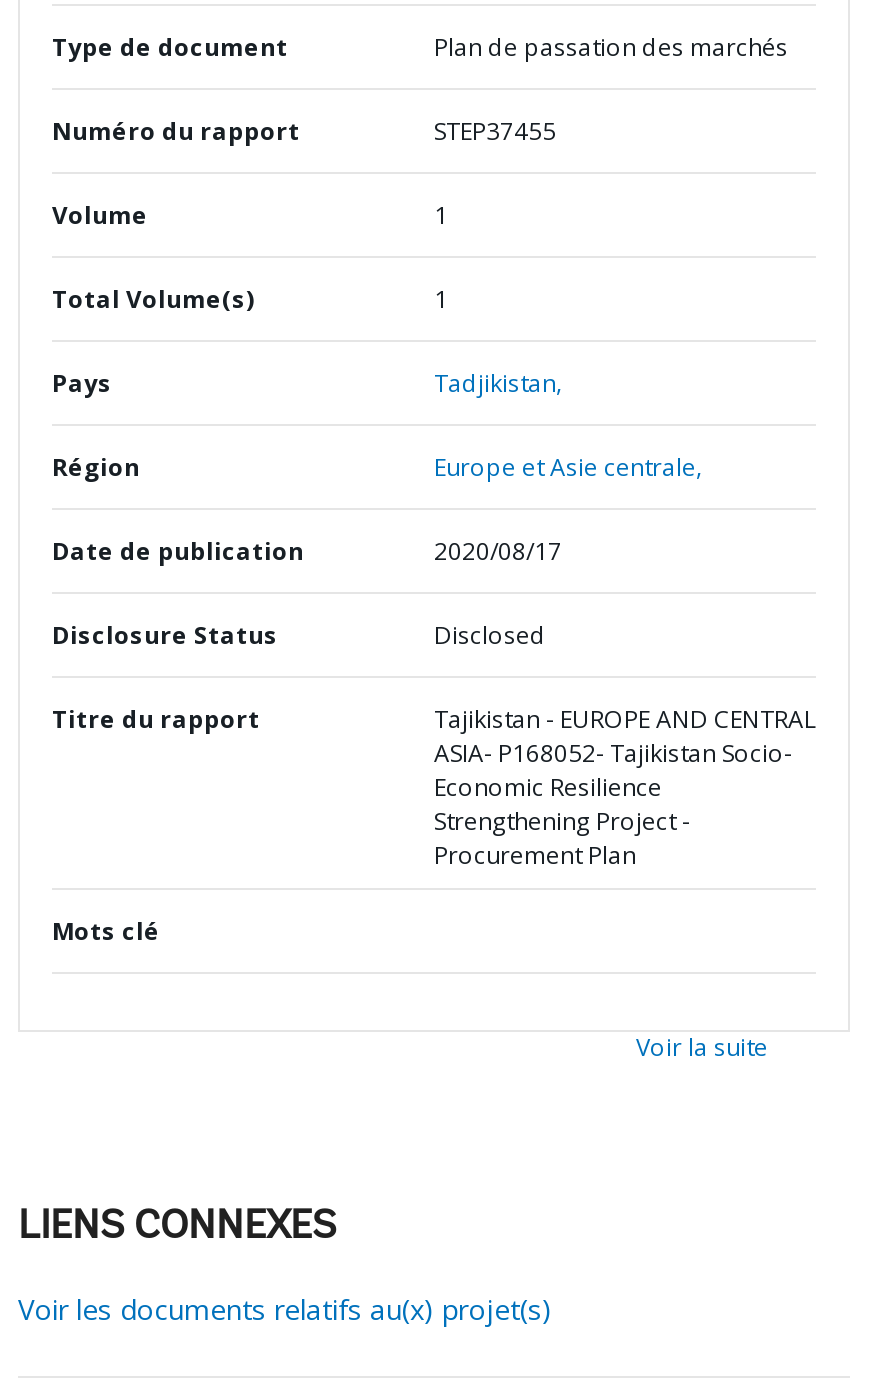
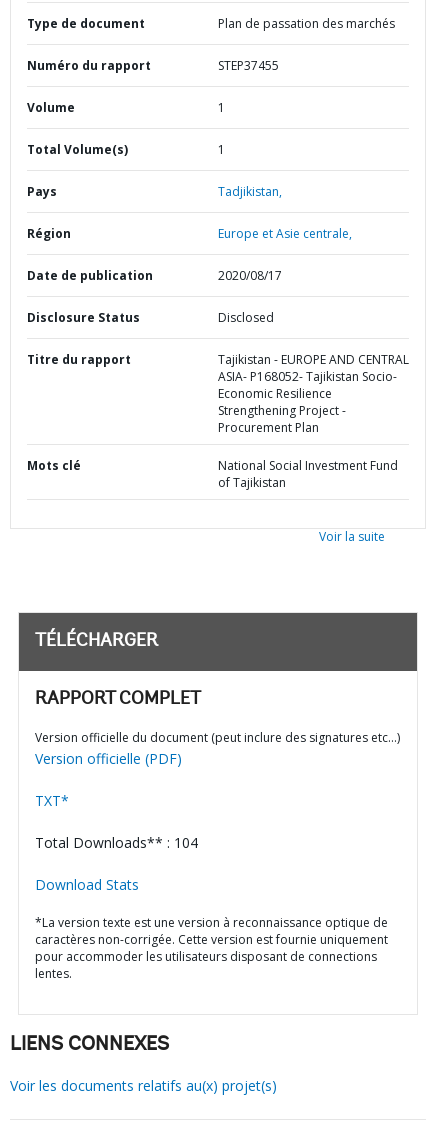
+ National Social Investment Fund
+ of Tajikistan

+ TÉLÉCHARGER
+ RAPPORT COMPLET
+ Version officielle du document (peut inclure des signatures etc…)
+ Version officielle (PDF)
+ TXT*
+ Total Downloads** : 104
+ Download Stats
+ *La version texte est une version à reconnaissance optique de
+ caractères non-corrigée. Cette version est fournie uniquement
+ pour accommoder les utilisateurs disposant de connections
+ lentes.
